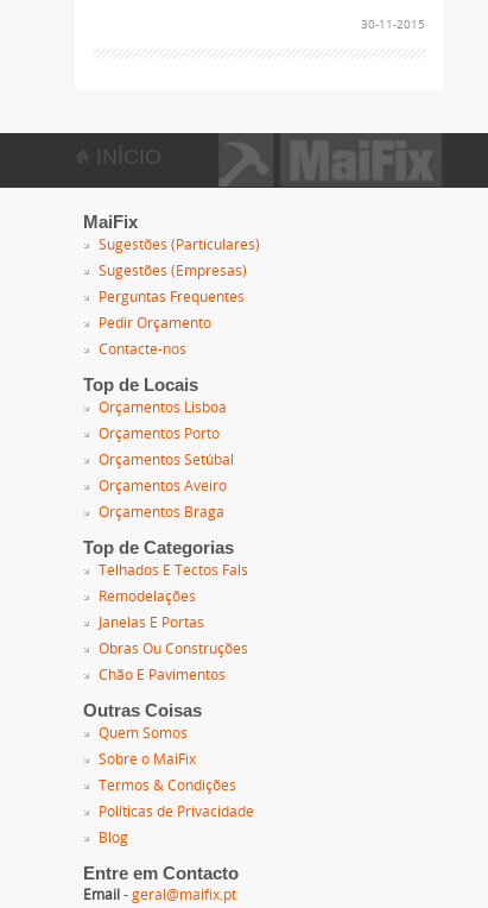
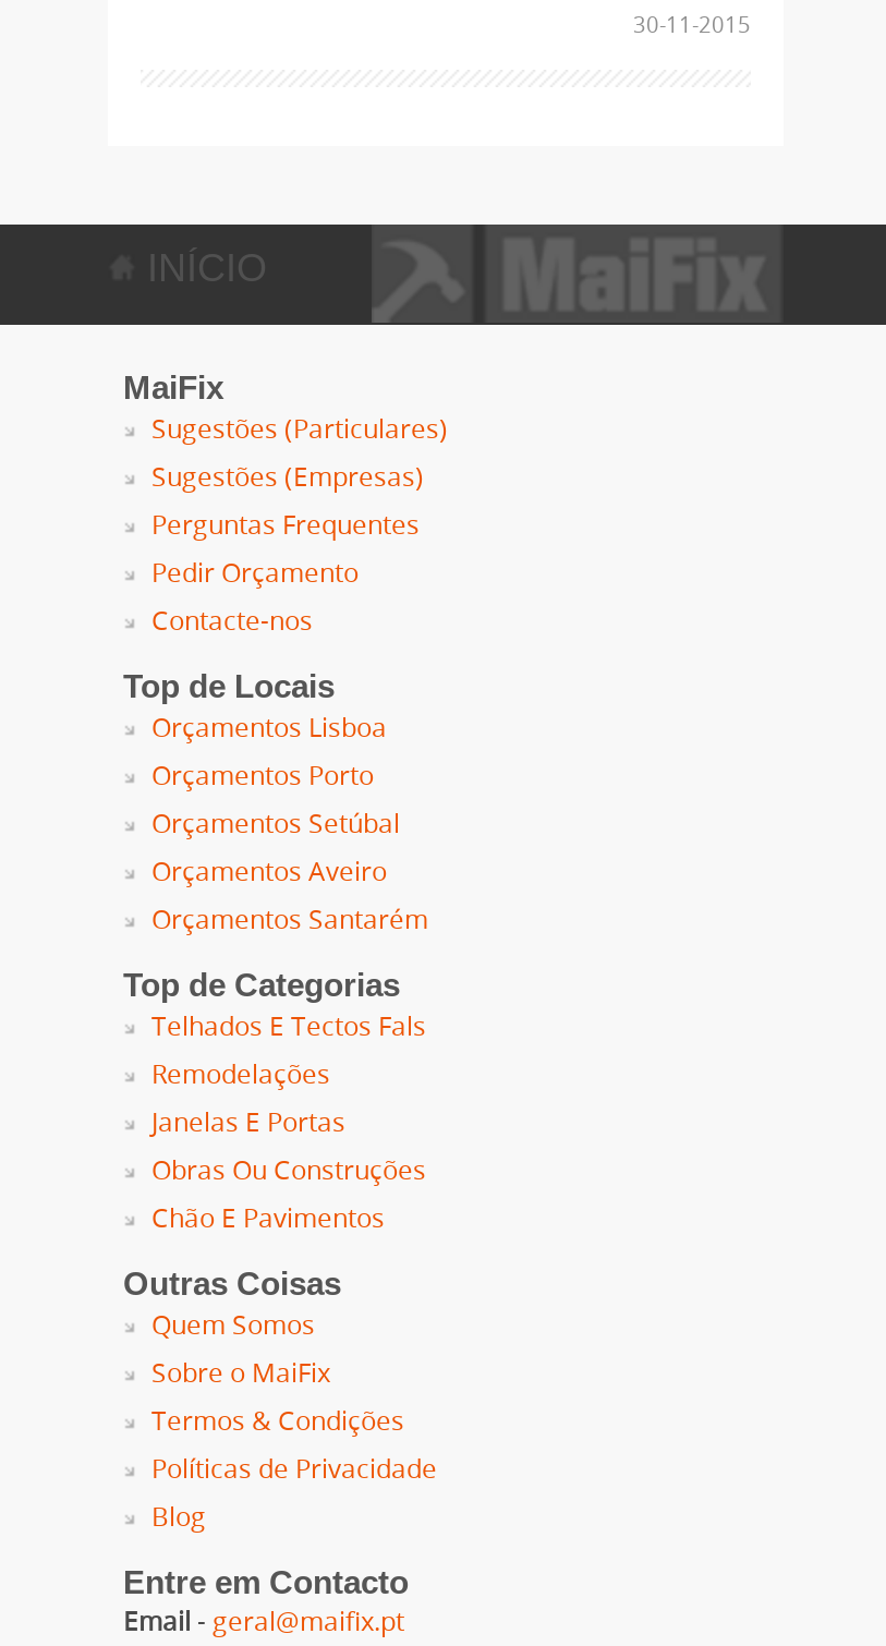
- Orçamentos Braga
+ Orçamentos Santarém
